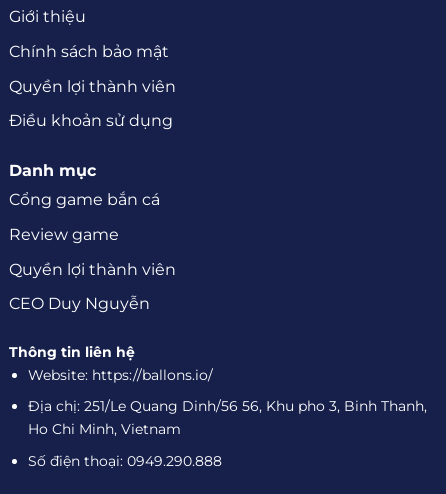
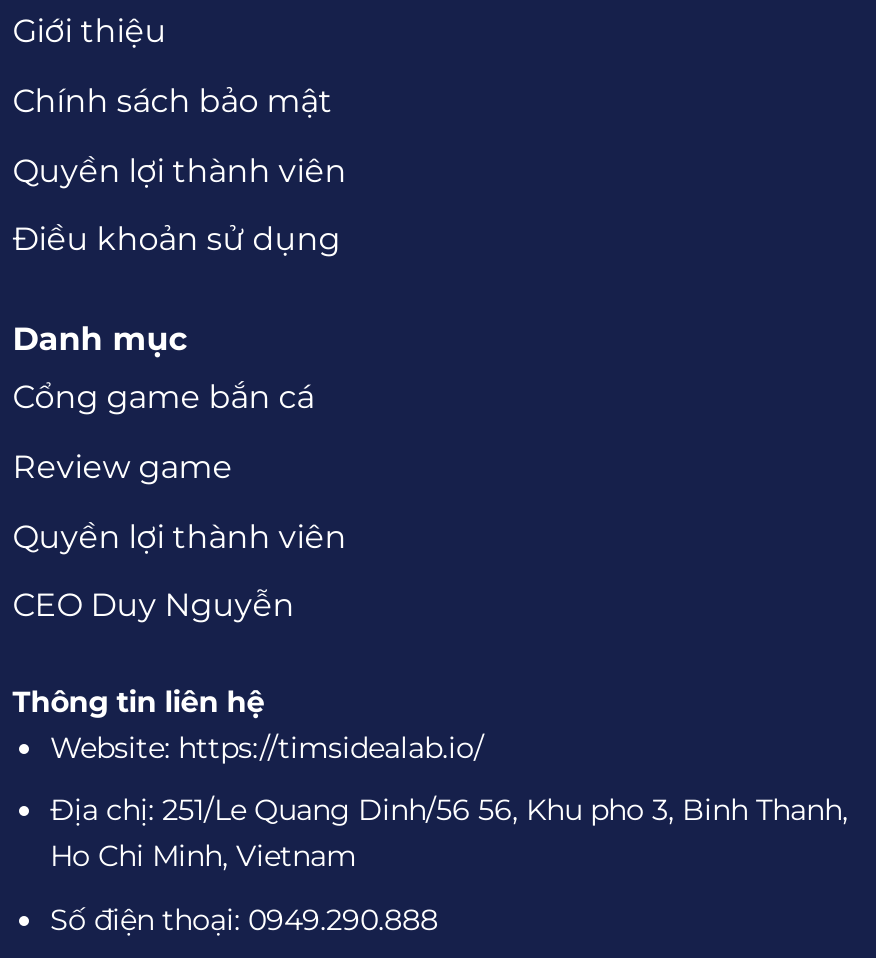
- Website: https://ballons.io/
+ Website: https://timsidealab.io/
